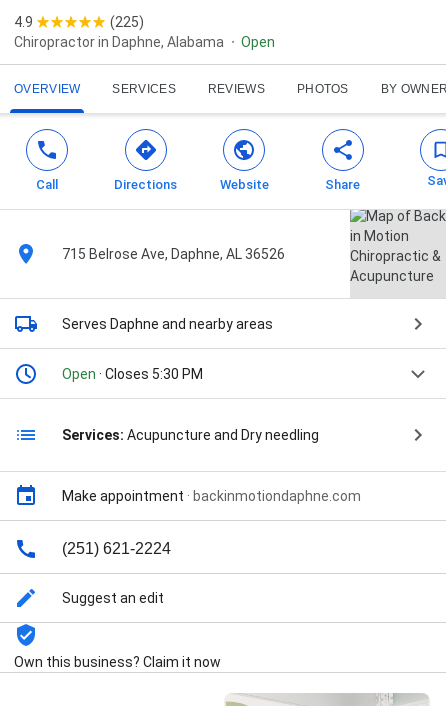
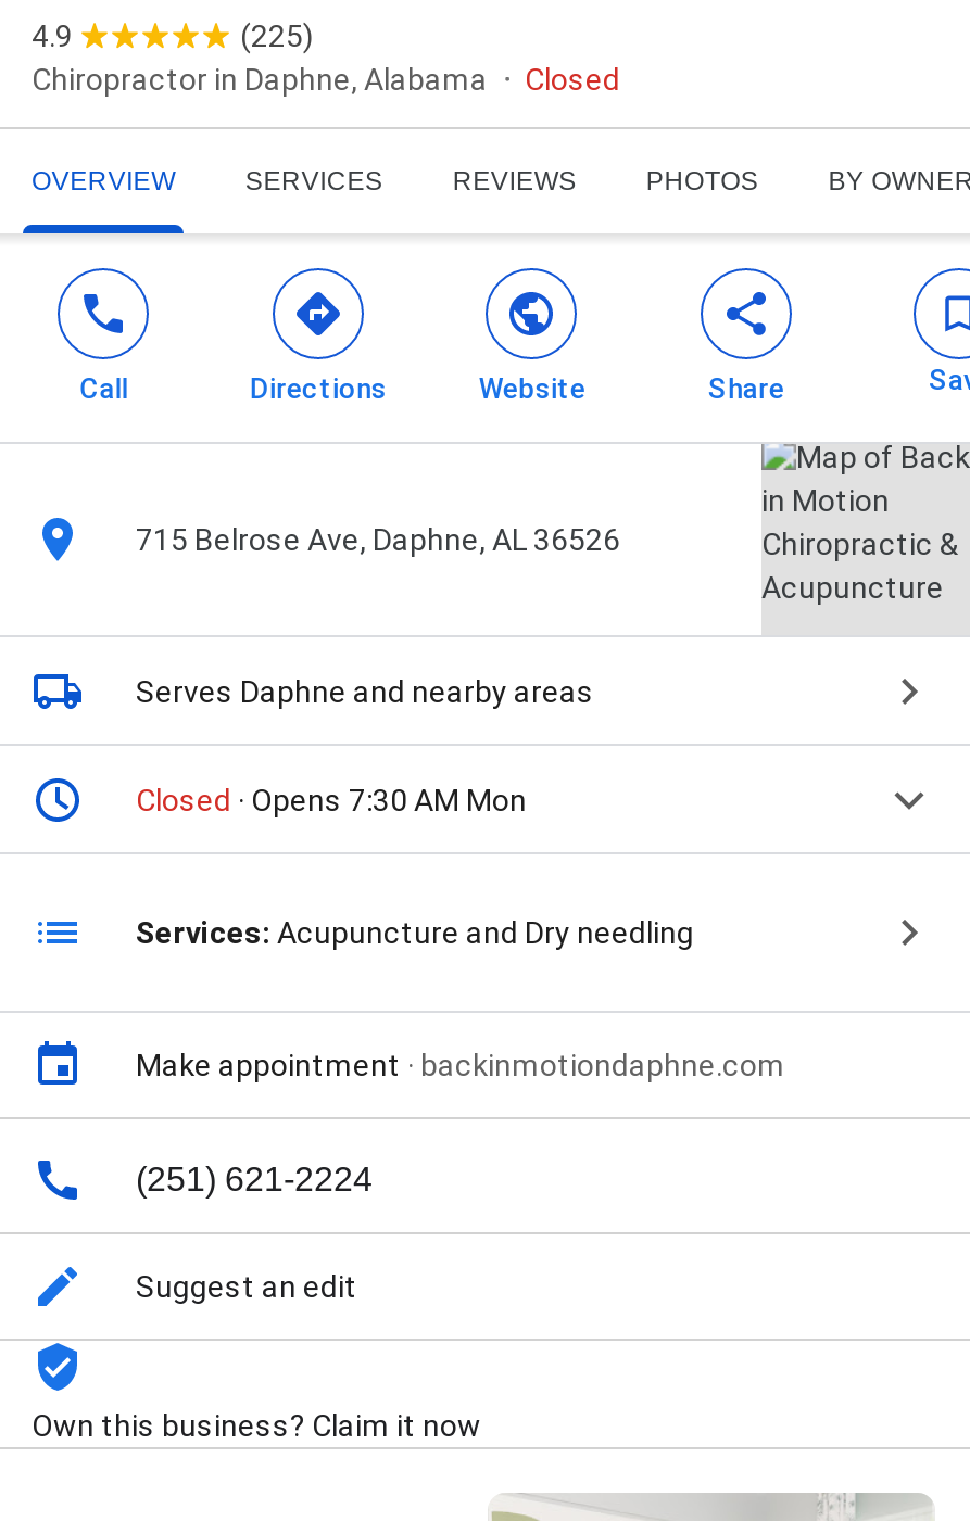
- Open
+ Closed

- Open · Closes 5:30 PM
+ Closed · Opens 7:30 AM Mon
